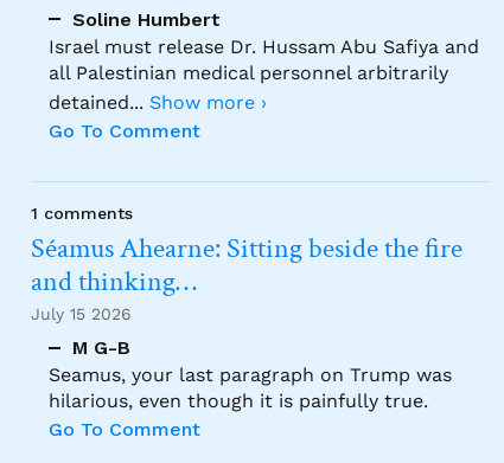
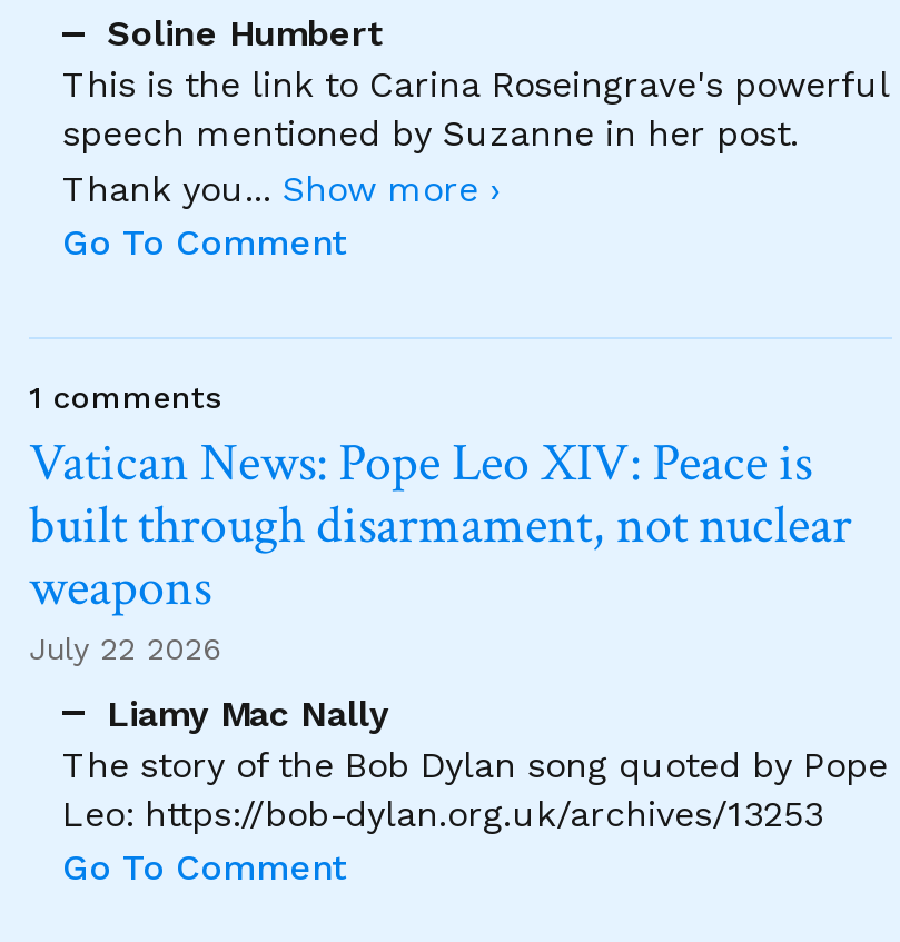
- Israel must release Dr. Hussam Abu Safiya and
- all Palestinian medical personnel arbitrarily
- detained... Show more ›
+ This is the link to Carina Roseingrave's powerful
+ speech mentioned by Suzanne in her post.
+ Thank you... Show more ›

- Séamus Ahearne: Sitting beside the fire
- and thinking…
- July 15 2026
+ Vatican News: Pope Leo XIV: Peace is
+ built through disarmament, not nuclear
+ weapons
+ July 22 2026

- M G-B
- Seamus, your last paragraph on Trump was
- hilarious, even though it is painfully true.
+ Liamy Mac Nally
+ The story of the Bob Dylan song quoted by Pope
+ Leo: https://bob-dylan.org.uk/archives/13253
